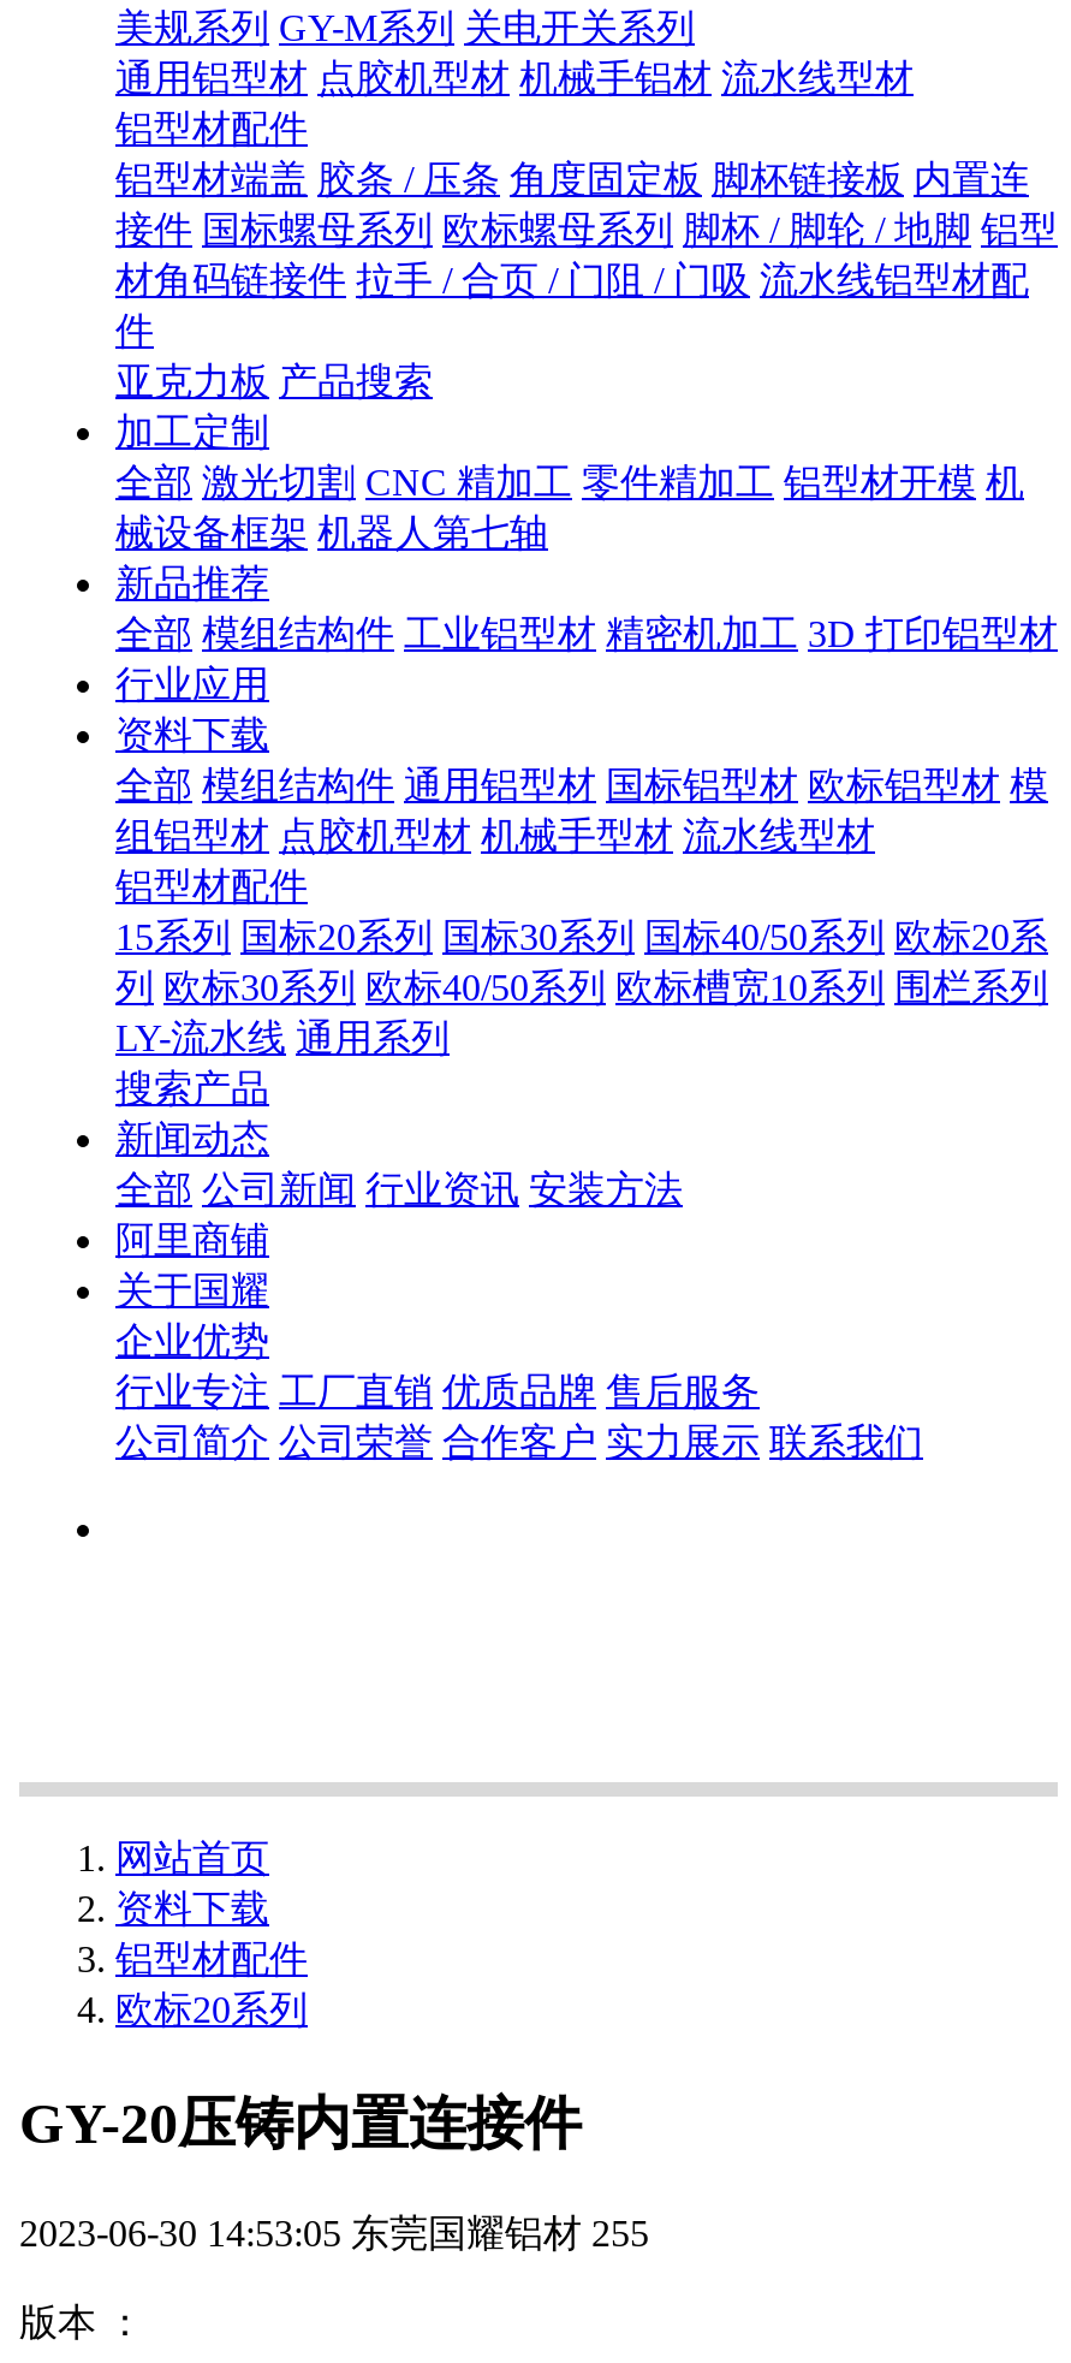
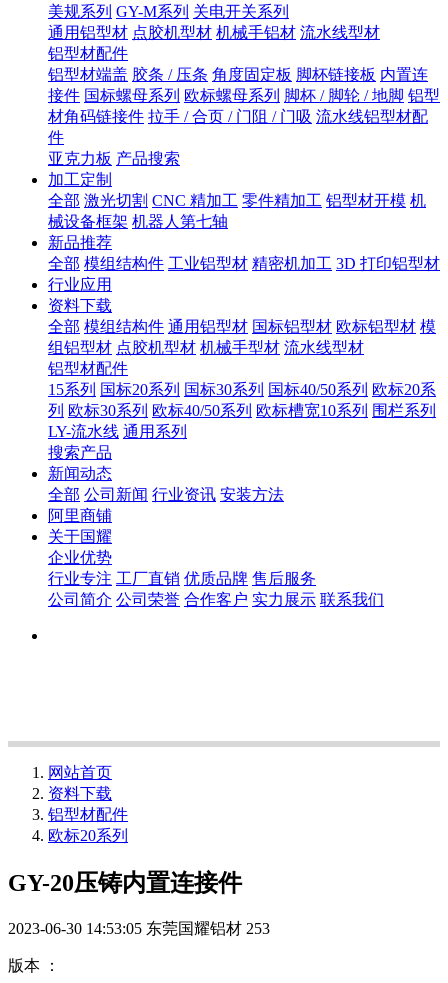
- 2023-06-30 14:53:05 东莞国耀铝材 255
+ 2023-06-30 14:53:05 东莞国耀铝材 253
